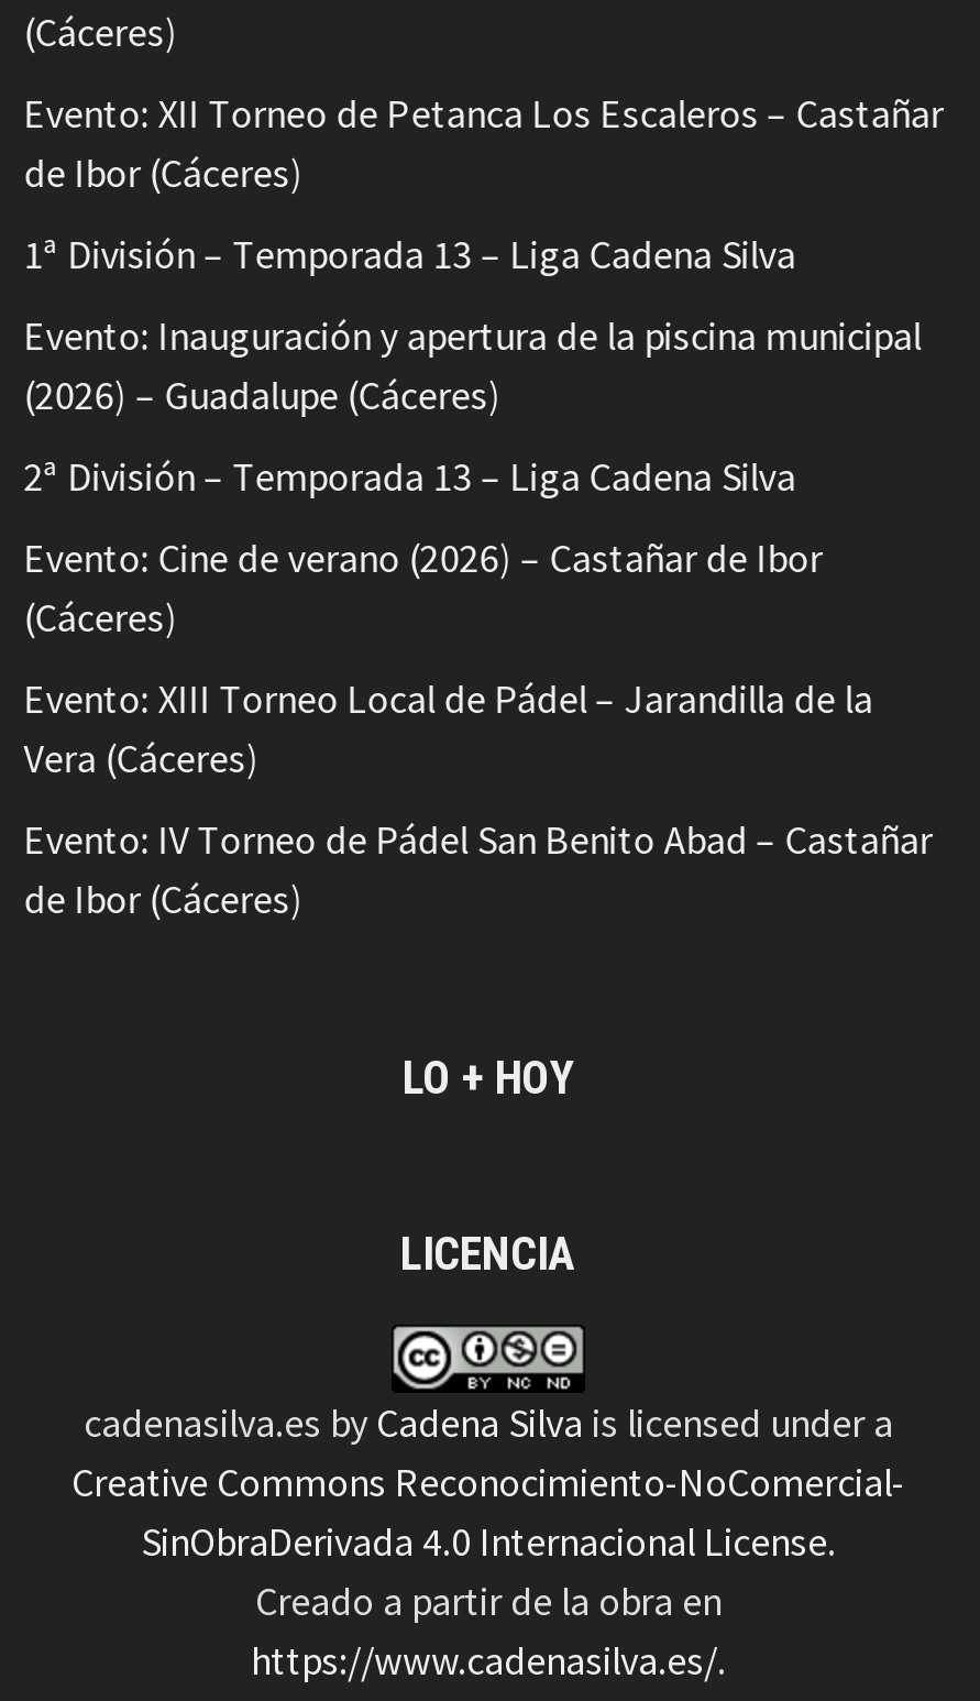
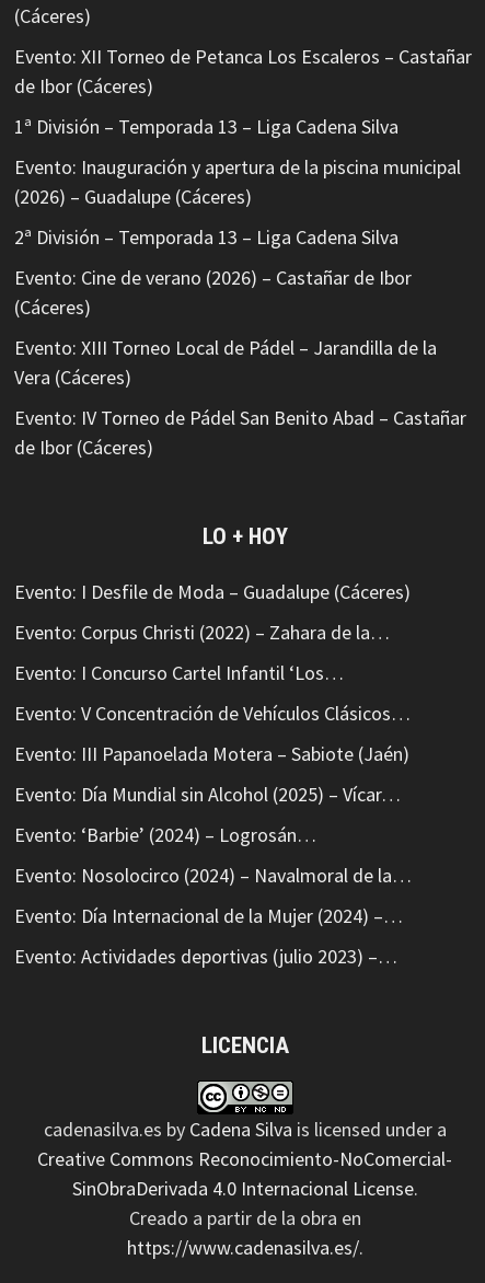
+ Evento: I Desfile de Moda – Guadalupe (Cáceres)
+ Evento: Corpus Christi (2022) – Zahara de la…
+ Evento: I Concurso Cartel Infantil ‘Los…
+ Evento: V Concentración de Vehículos Clásicos…
+ Evento: III Papanoelada Motera – Sabiote (Jaén)
+ Evento: Día Mundial sin Alcohol (2025) – Vícar…
+ Evento: ‘Barbie’ (2024) – Logrosán…
+ Evento: Nosolocirco (2024) – Navalmoral de la…
+ Evento: Día Internacional de la Mujer (2024) –…
+ Evento: Actividades deportivas (julio 2023) –…
